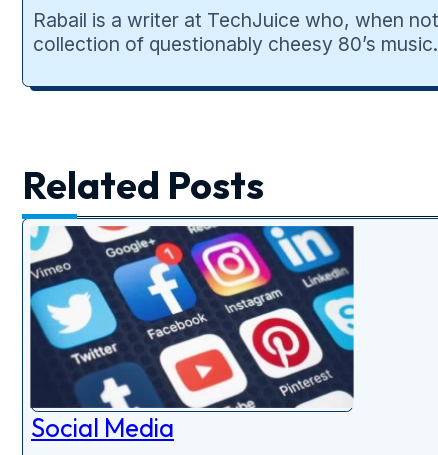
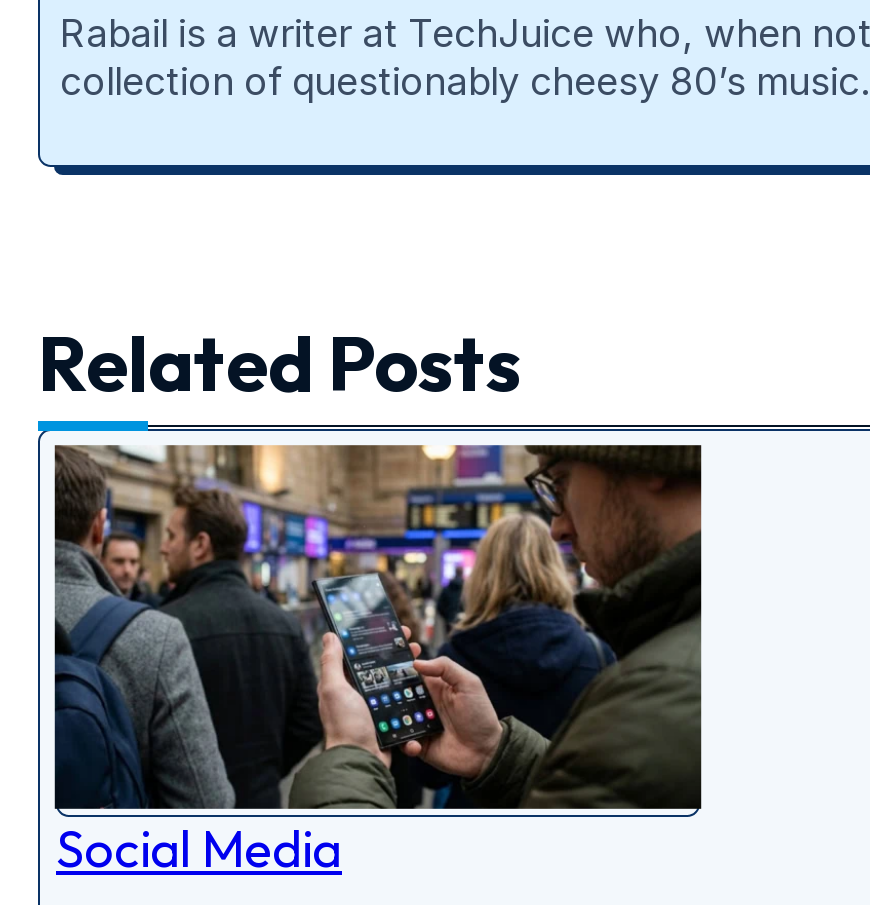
- [image]
+ [image]
